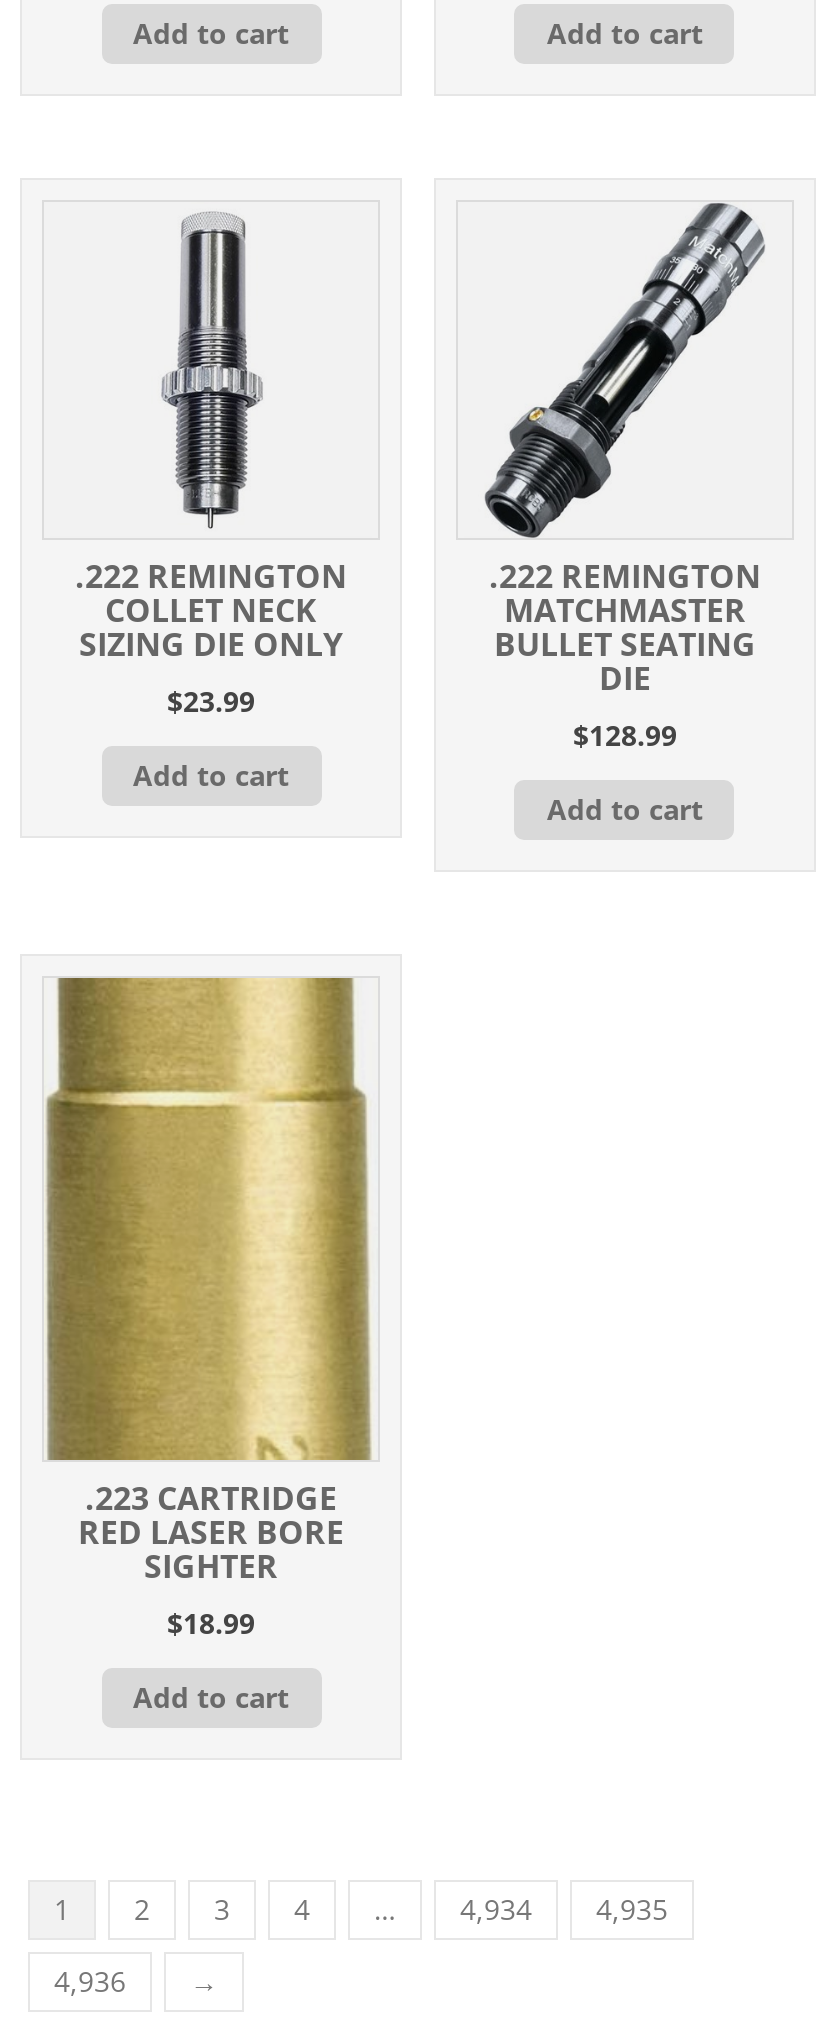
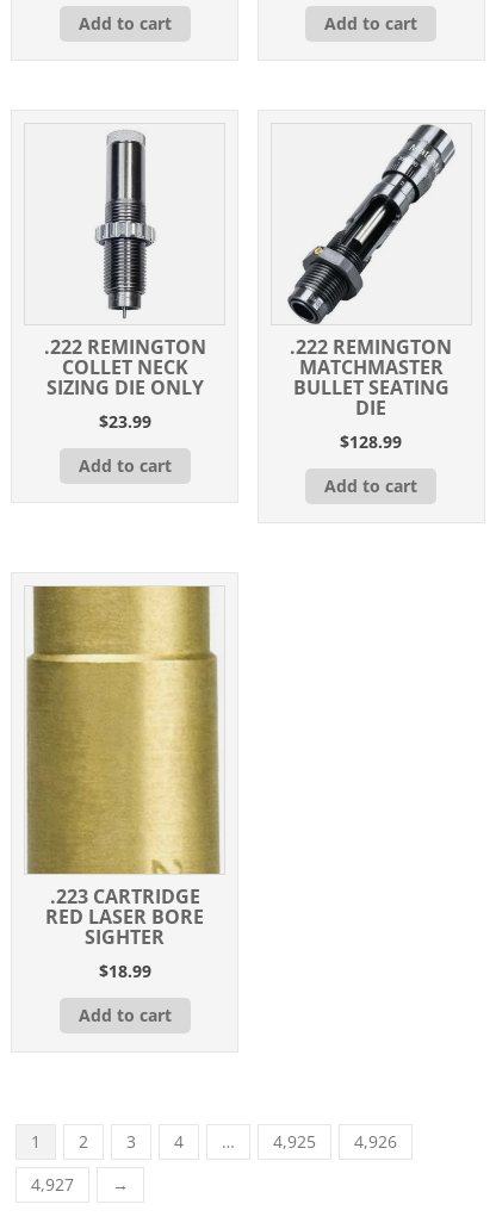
- 4,934
+ 4,925

- 4,935
+ 4,926

- 4,936
+ 4,927
